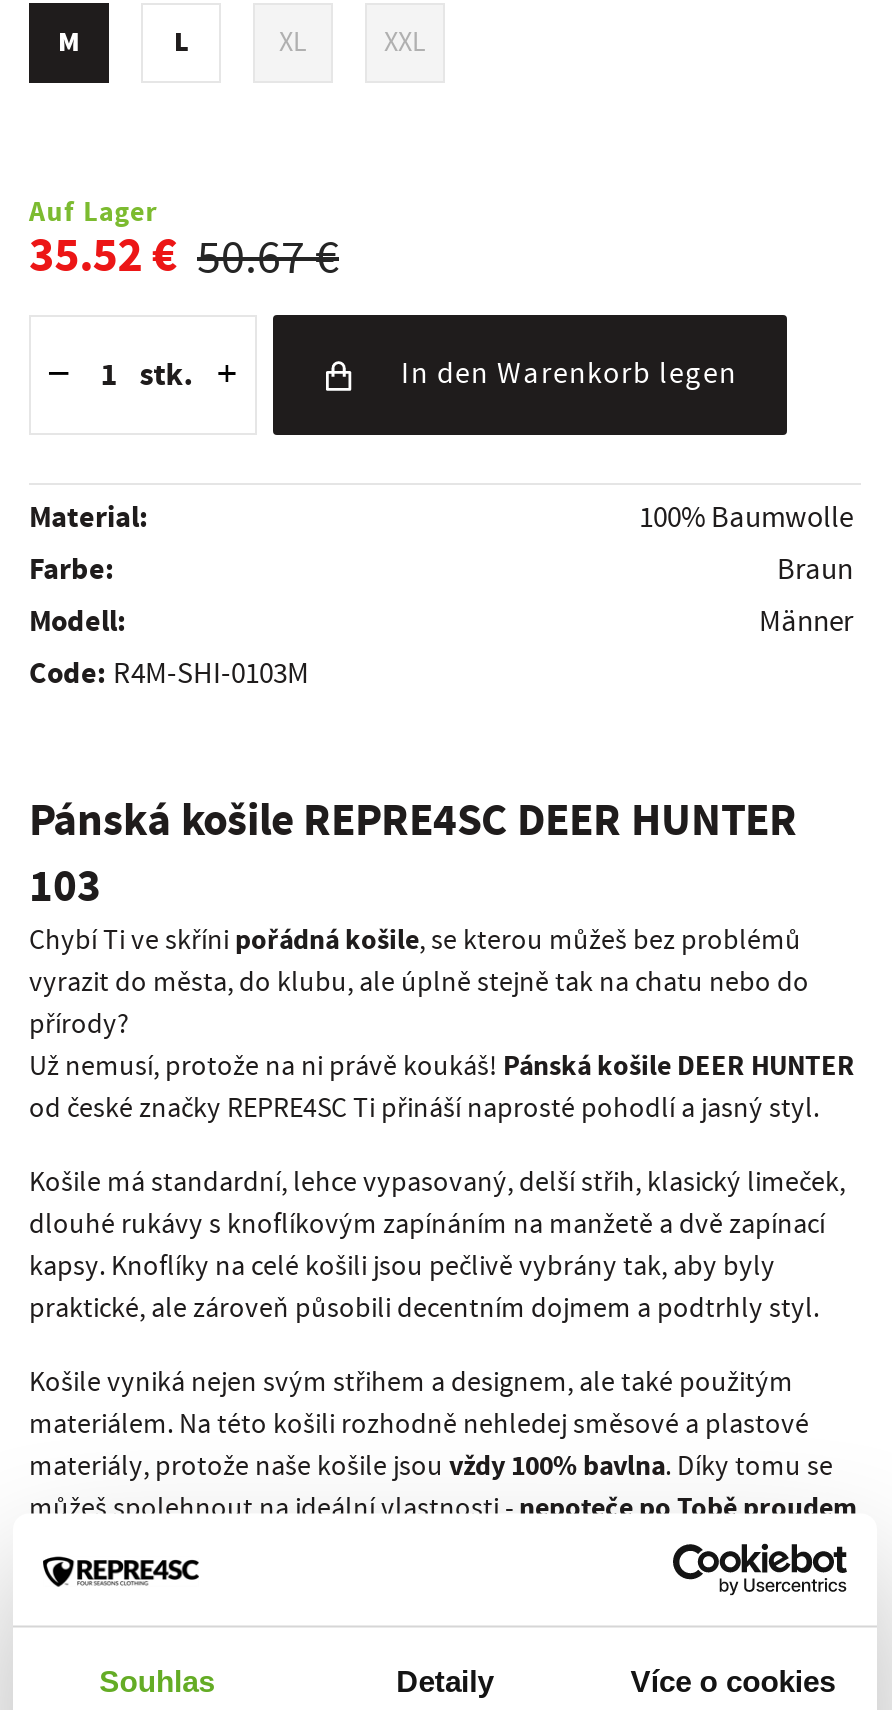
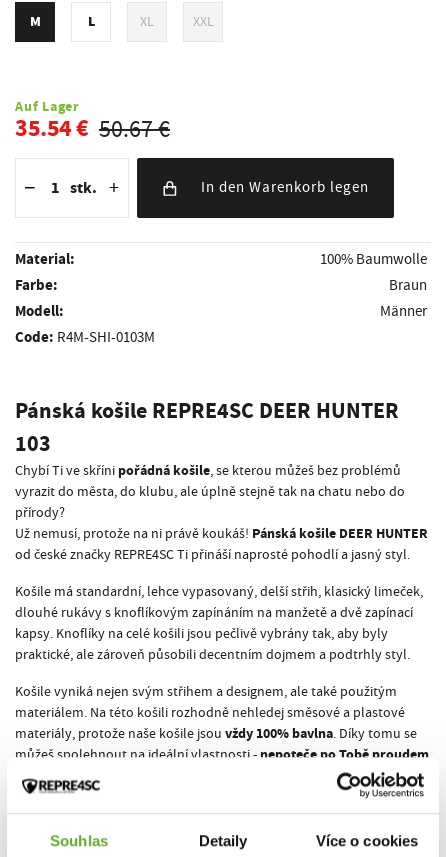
- 35.52 € 50.67 €
+ 35.54 € 50.67 €
